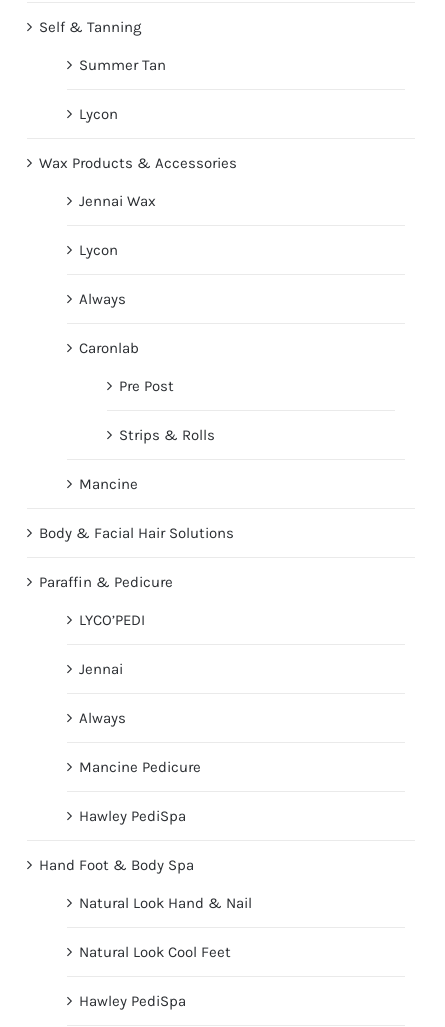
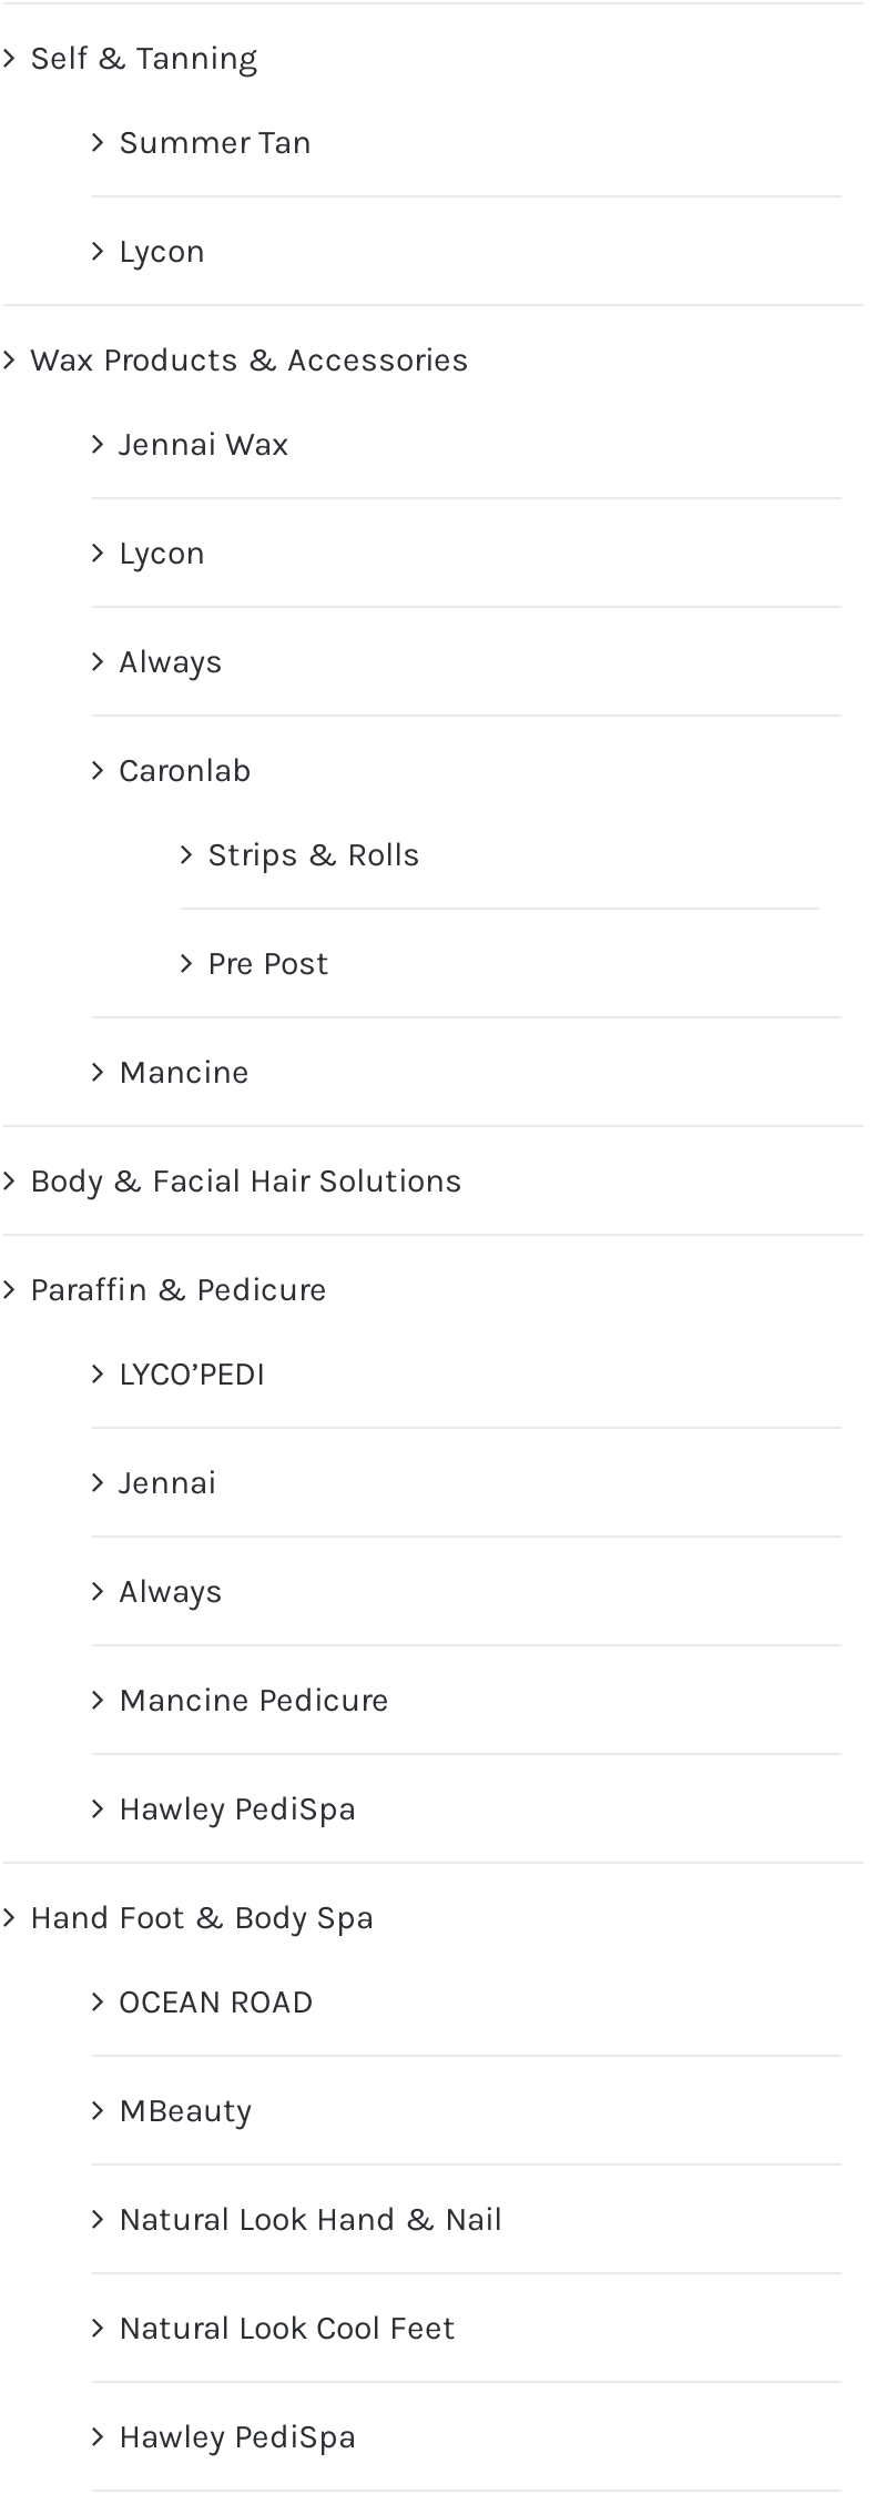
moved up: Strips & Rolls

+ OCEAN ROAD
+ MBeauty
